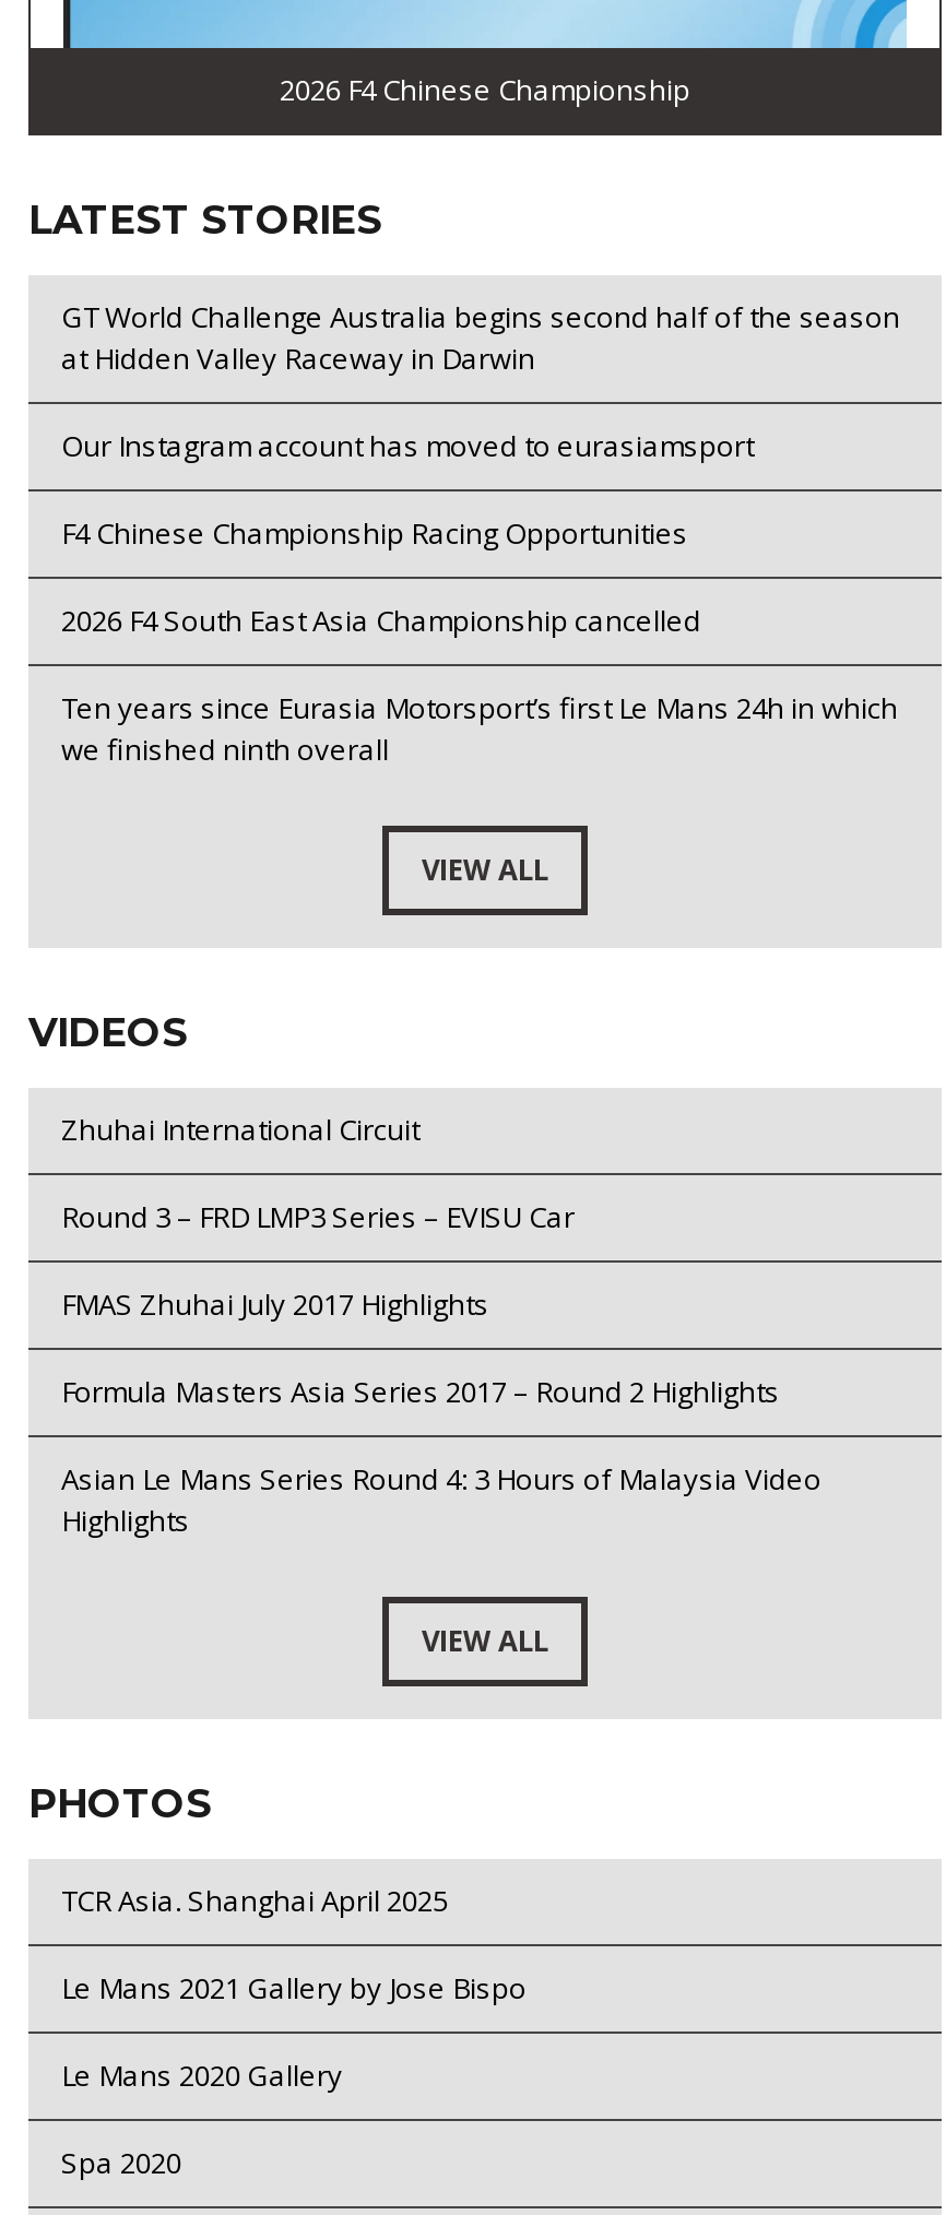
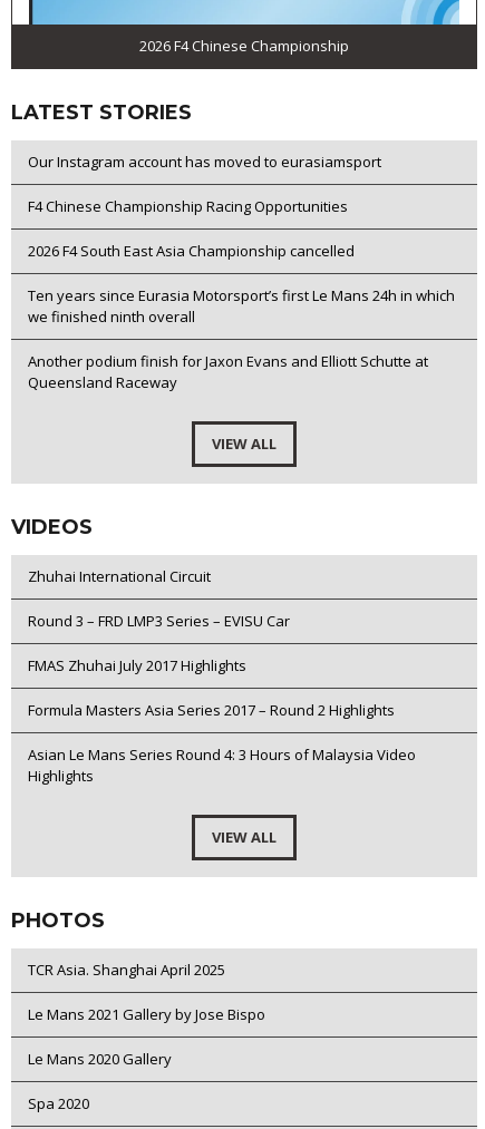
- GT World Challenge Australia begins second half of the season
- at Hidden Valley Raceway in Darwin

moved up: Our Instagram account has moved to eurasiamsport | F4 Chinese Championship Racing Opportunities | 2026 F4 South East Asia Championship cancelled | Ten years since Eurasia Motorsport’s first Le Mans 24h in which | we finished ninth overall

+ Another podium finish for Jaxon Evans and Elliott Schutte at
+ Queensland Raceway
